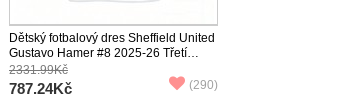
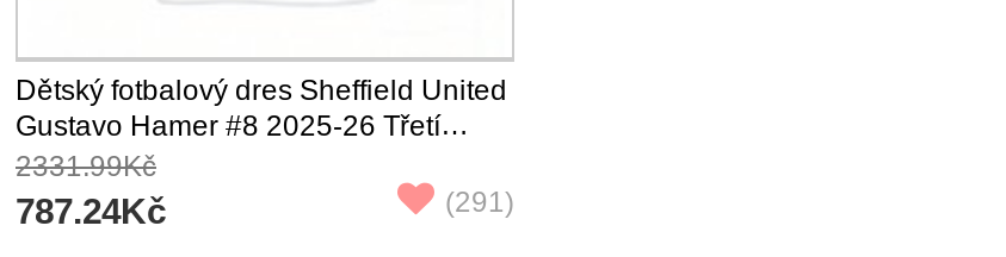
- (290)
+ (291)
